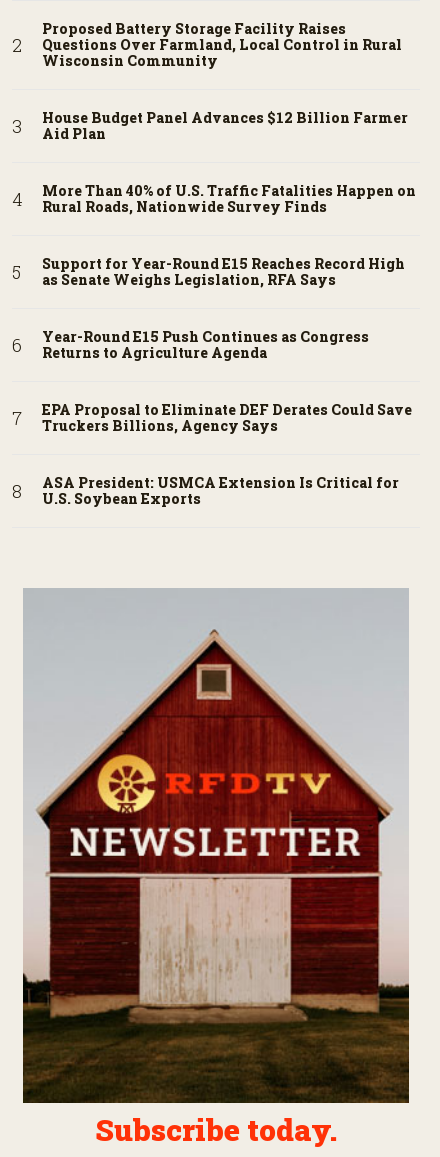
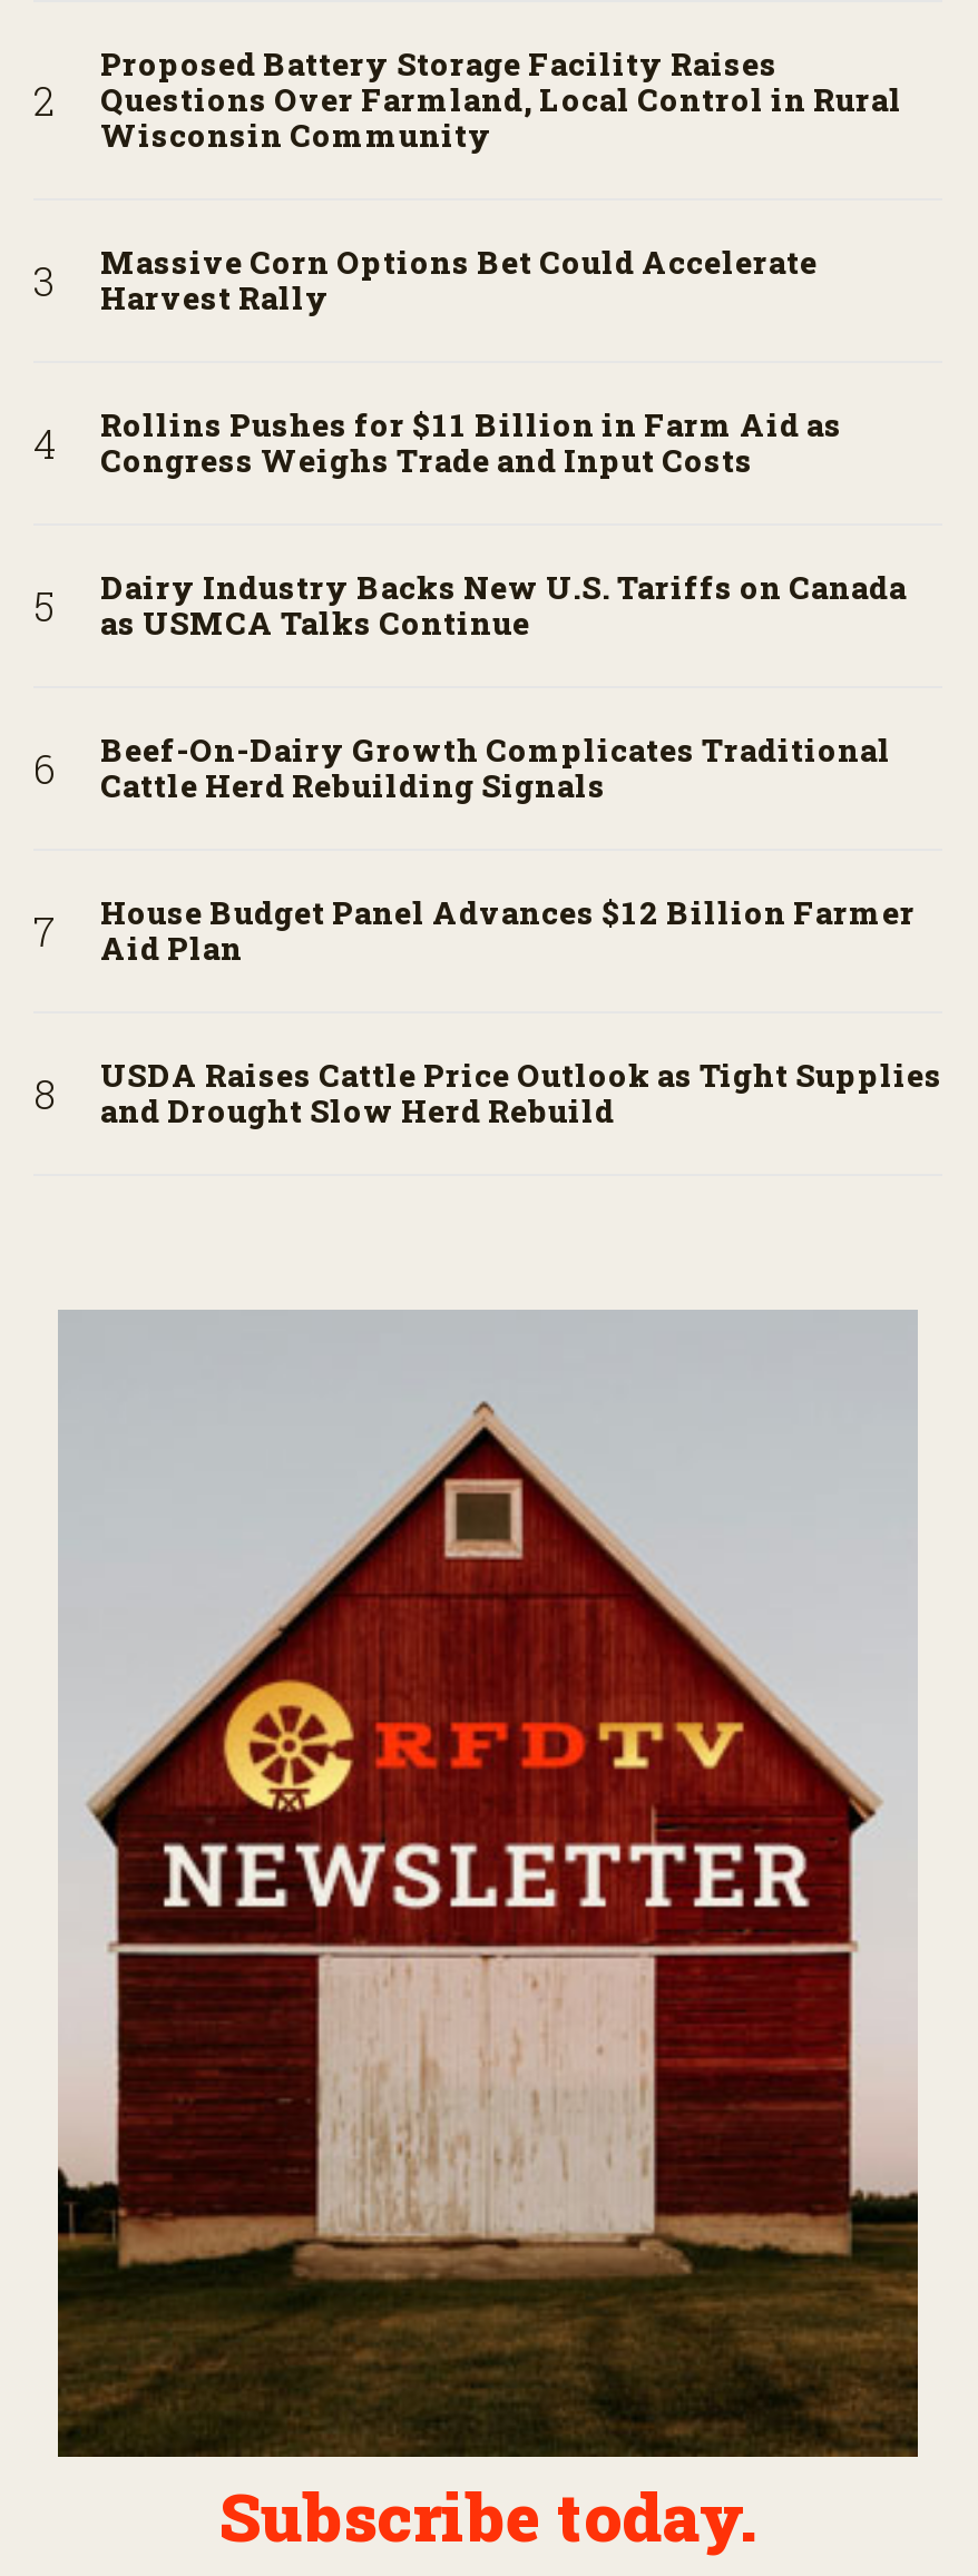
+ Massive Corn Options Bet Could Accelerate
+ Harvest Rally
+ Rollins Pushes for $11 Billion in Farm Aid as
+ Congress Weighs Trade and Input Costs
+ Dairy Industry Backs New U.S. Tariffs on Canada
+ as USMCA Talks Continue
+ Beef-On-Dairy Growth Complicates Traditional
+ Cattle Herd Rebuilding Signals

moved down: House Budget Panel Advances $12 Billion Farmer | Aid Plan

- More Than 40% of U.S. Traffic Fatalities Happen on
- Rural Roads, Nationwide Survey Finds
- Support for Year-Round E15 Reaches Record High
- as Senate Weighs Legislation, RFA Says
- Year-Round E15 Push Continues as Congress
- Returns to Agriculture Agenda
- EPA Proposal to Eliminate DEF Derates Could Save
- Truckers Billions, Agency Says
- ASA President: USMCA Extension Is Critical for
- U.S. Soybean Exports
+ USDA Raises Cattle Price Outlook as Tight Supplies
+ and Drought Slow Herd Rebuild
